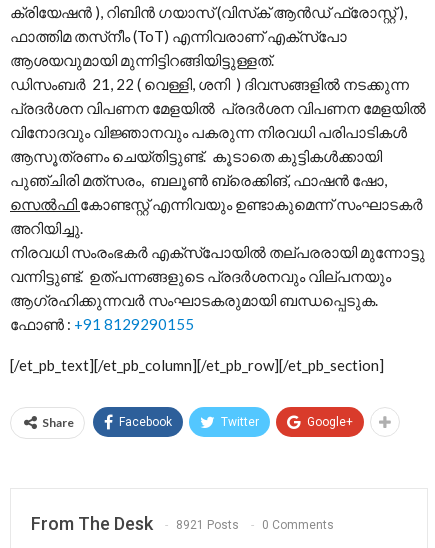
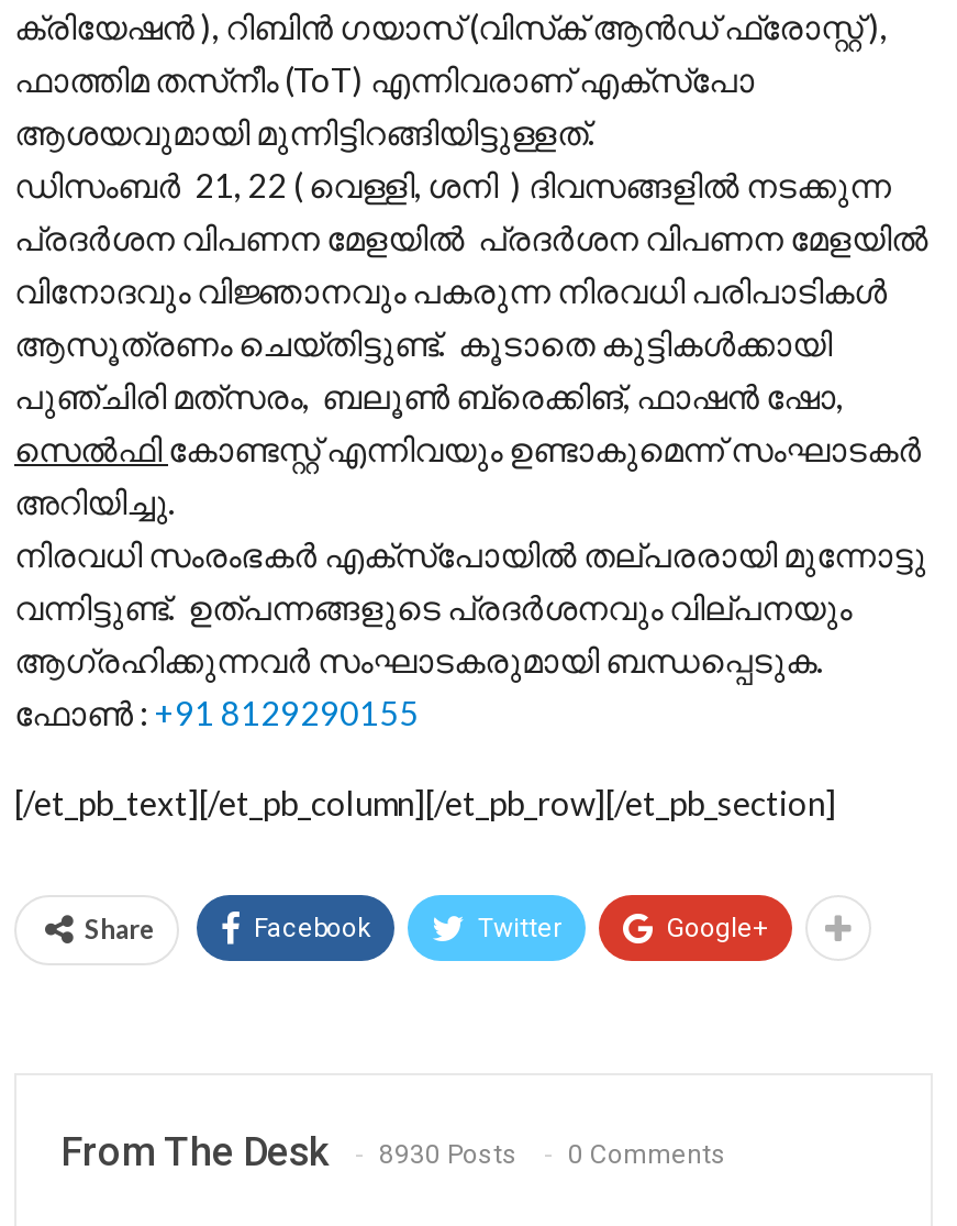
- From The Desk 8921 Posts 0 Comments
+ From The Desk 8930 Posts 0 Comments
